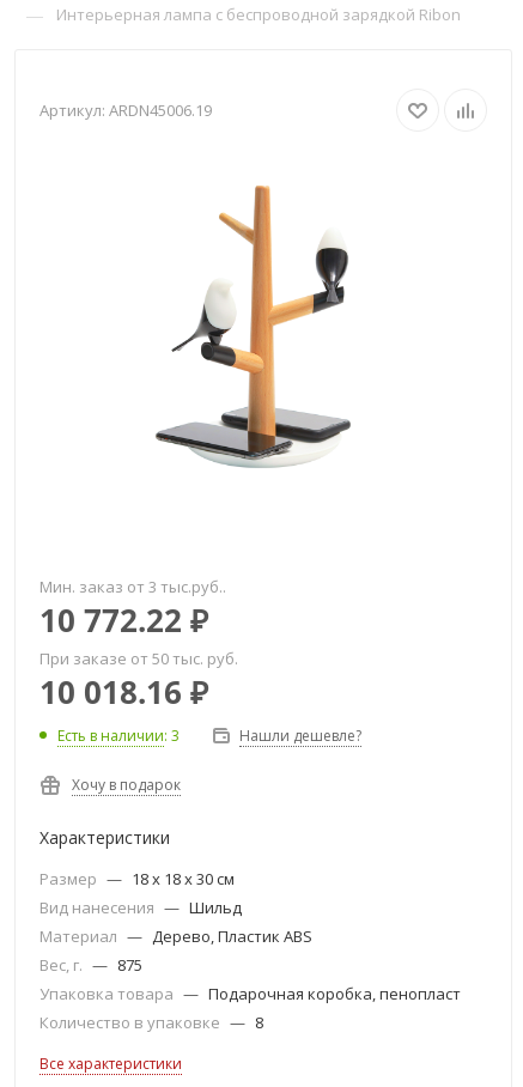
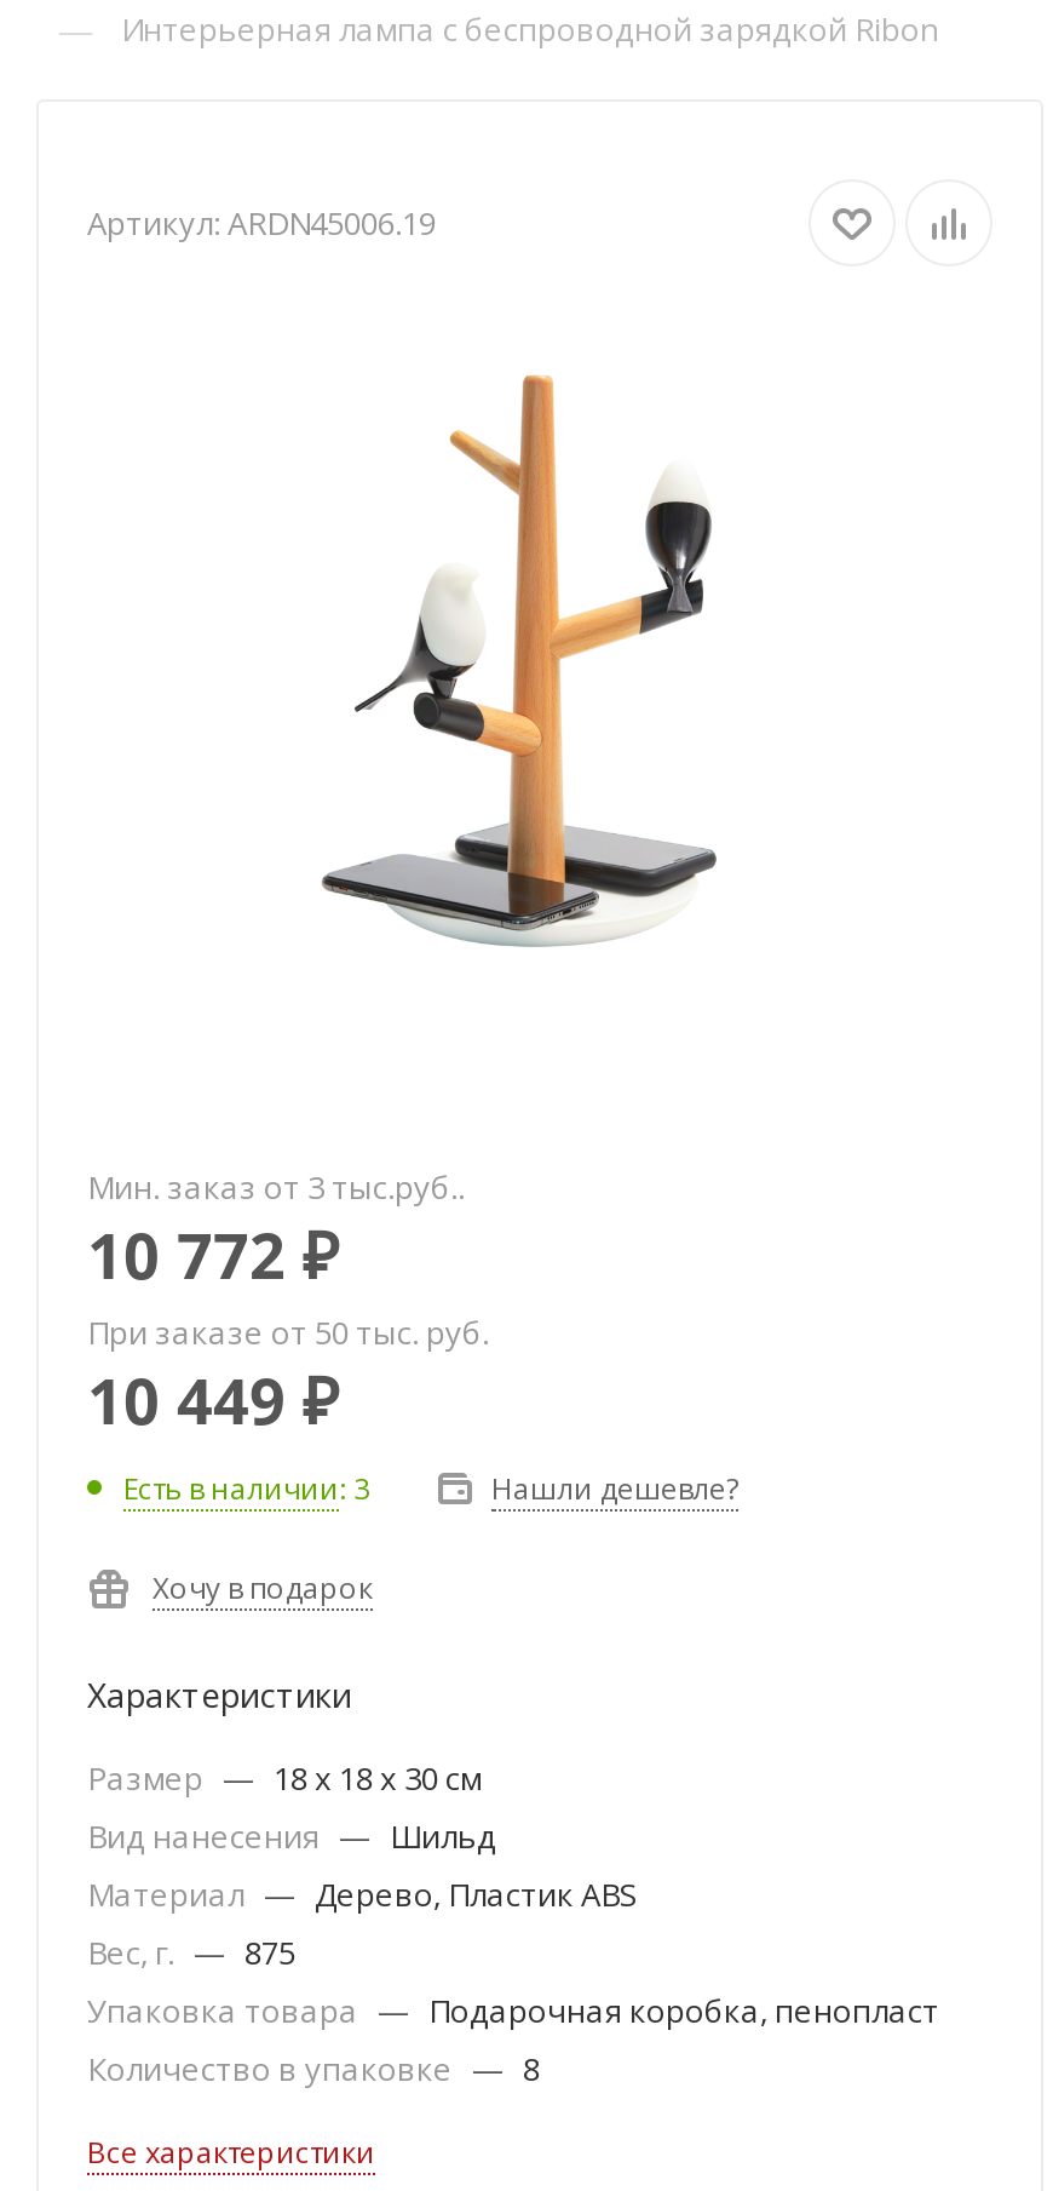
- 10 772.22 ₽
+ 10 772 ₽

- 10 018.16 ₽
+ 10 449 ₽
